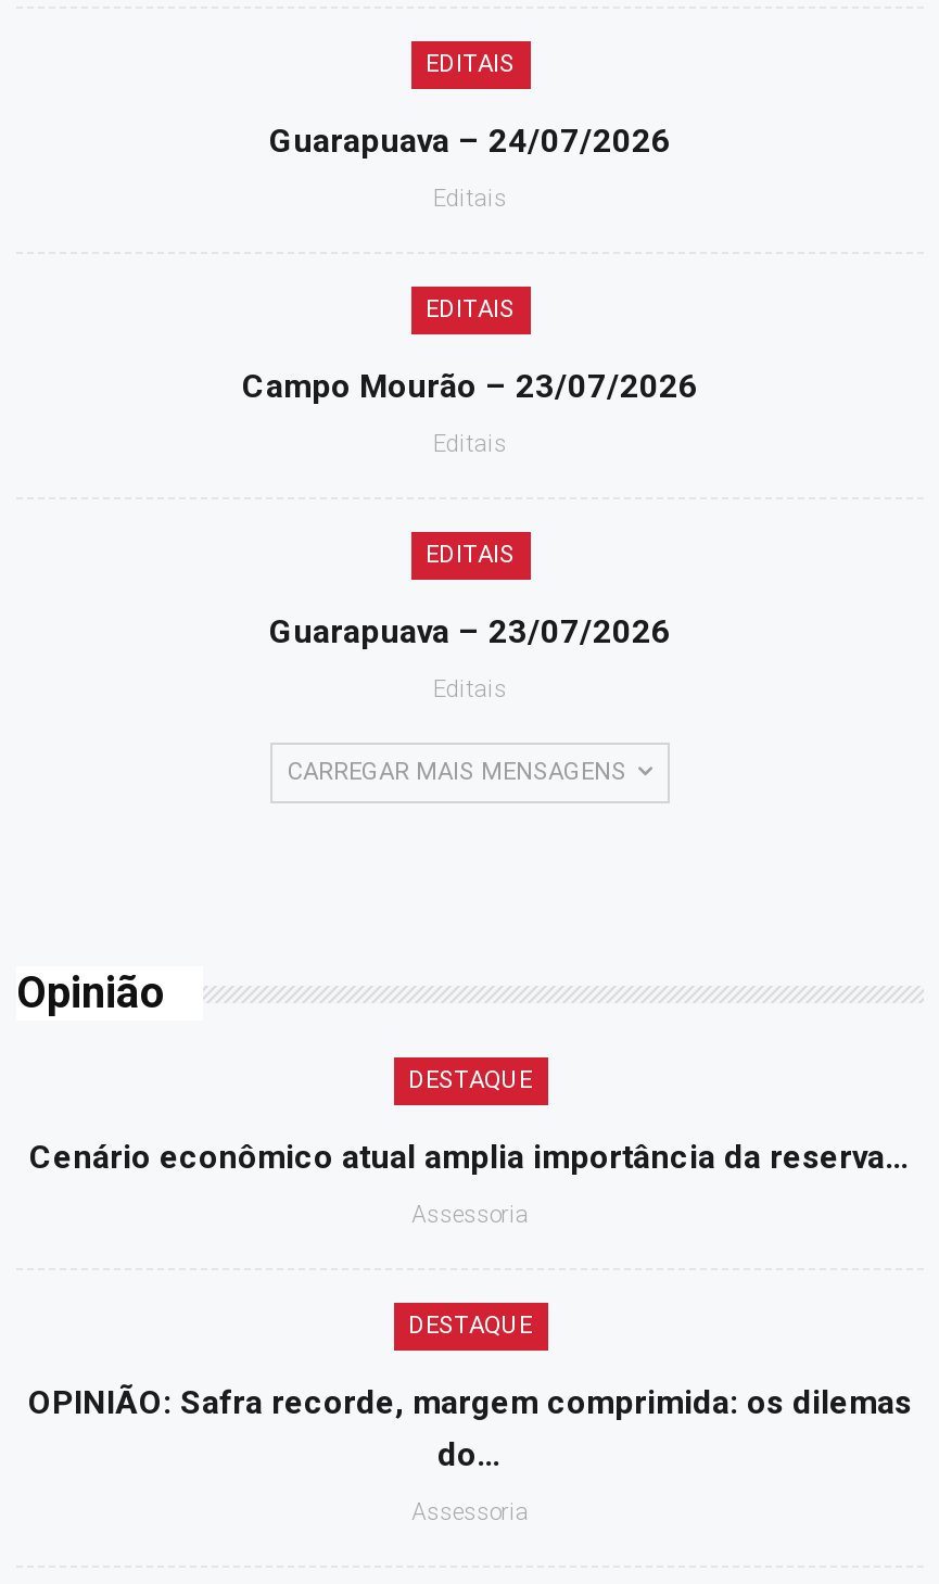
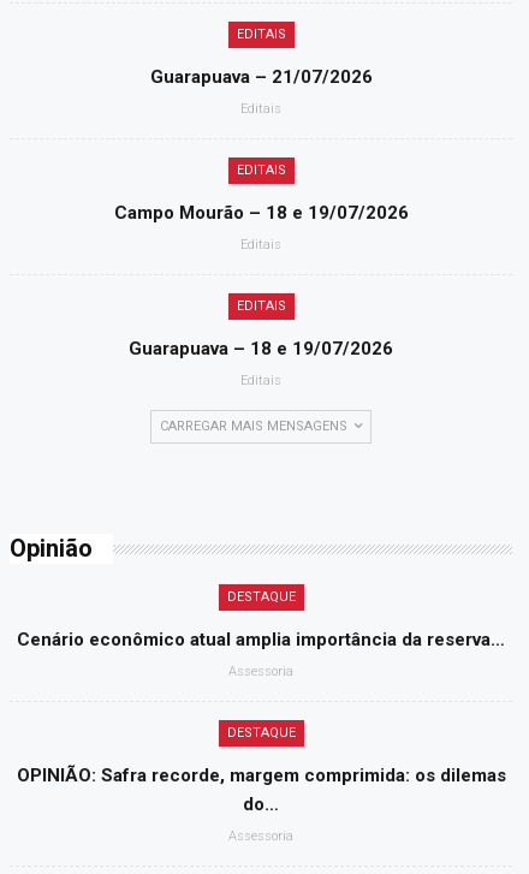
- Guarapuava – 24/07/2026
+ Guarapuava – 21/07/2026

- Campo Mourão – 23/07/2026
+ Campo Mourão – 18 e 19/07/2026

- Guarapuava – 23/07/2026
+ Guarapuava – 18 e 19/07/2026
